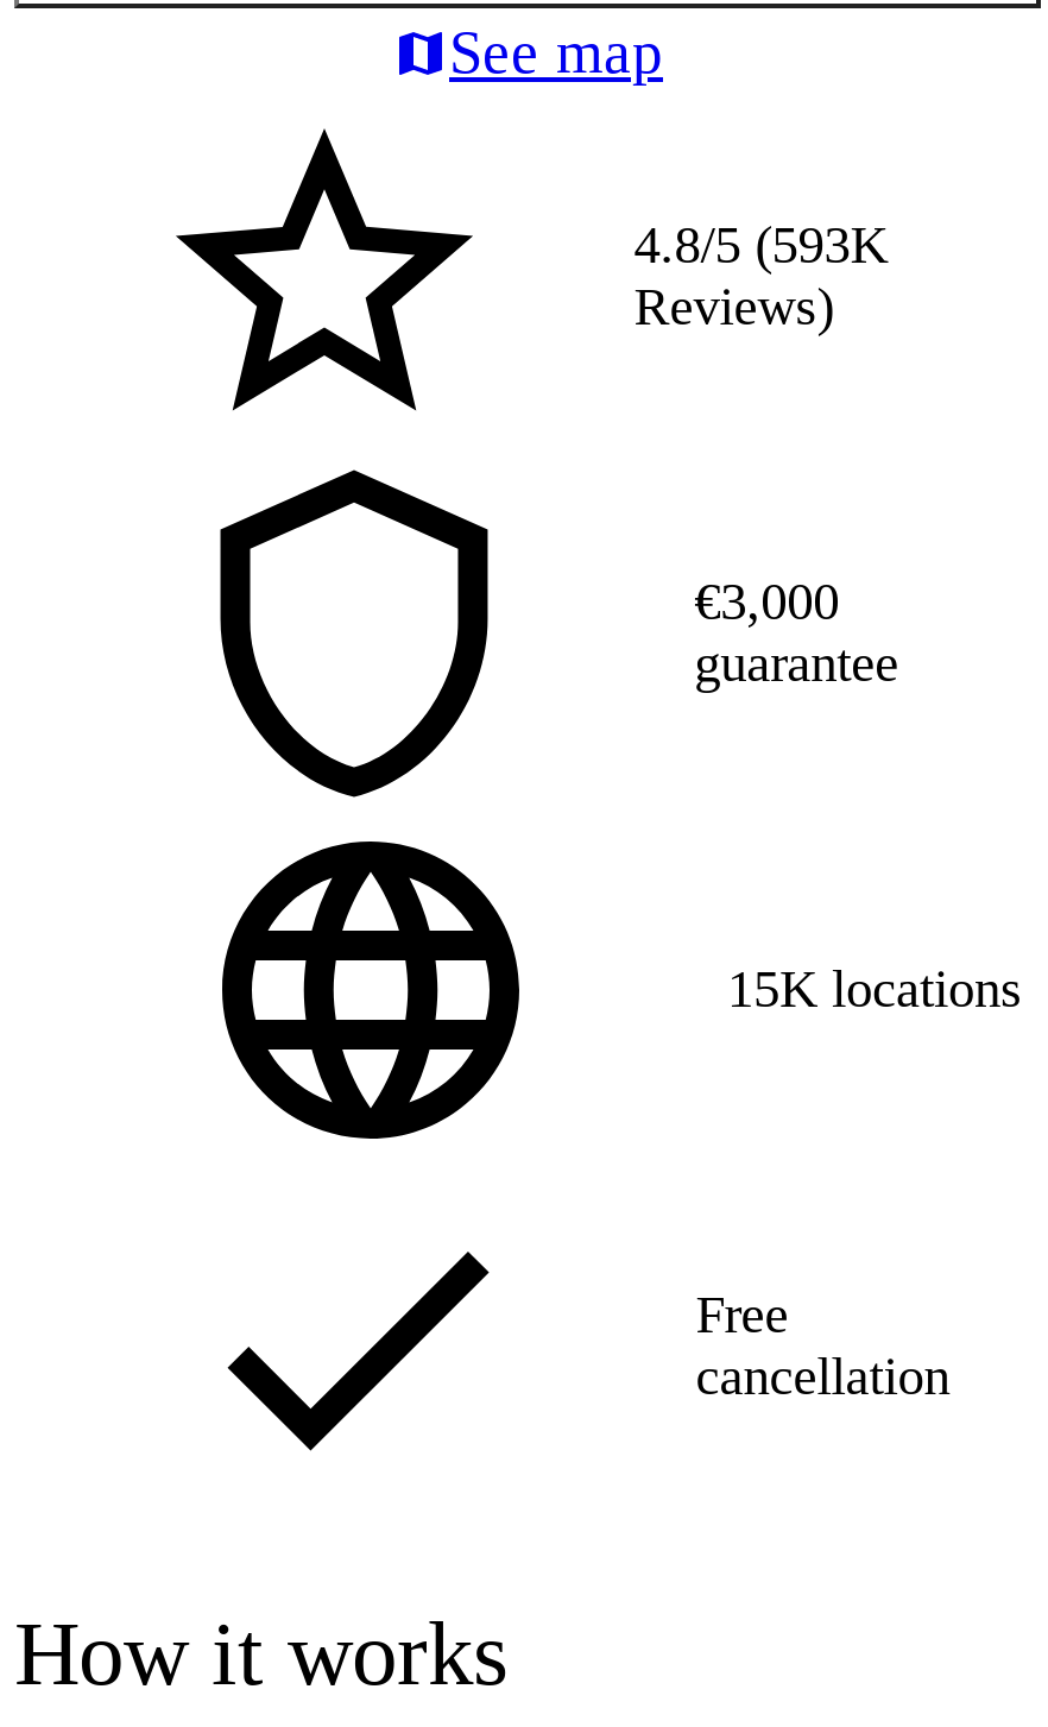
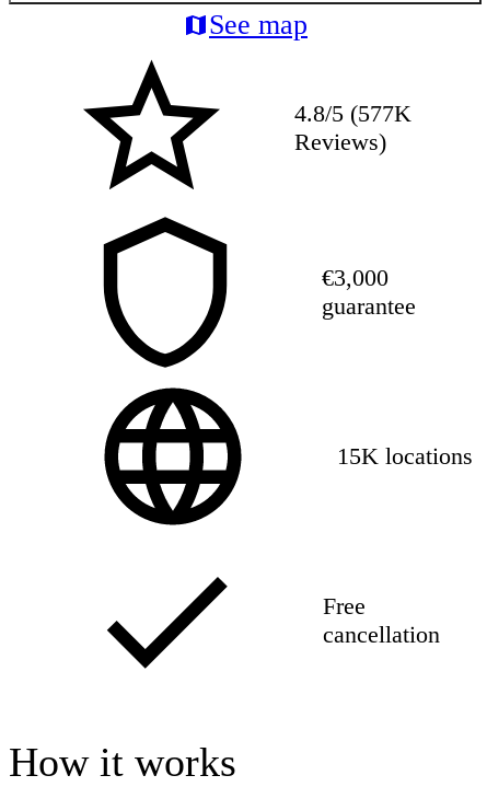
- 4.8/5 (593K
+ 4.8/5 (577K
